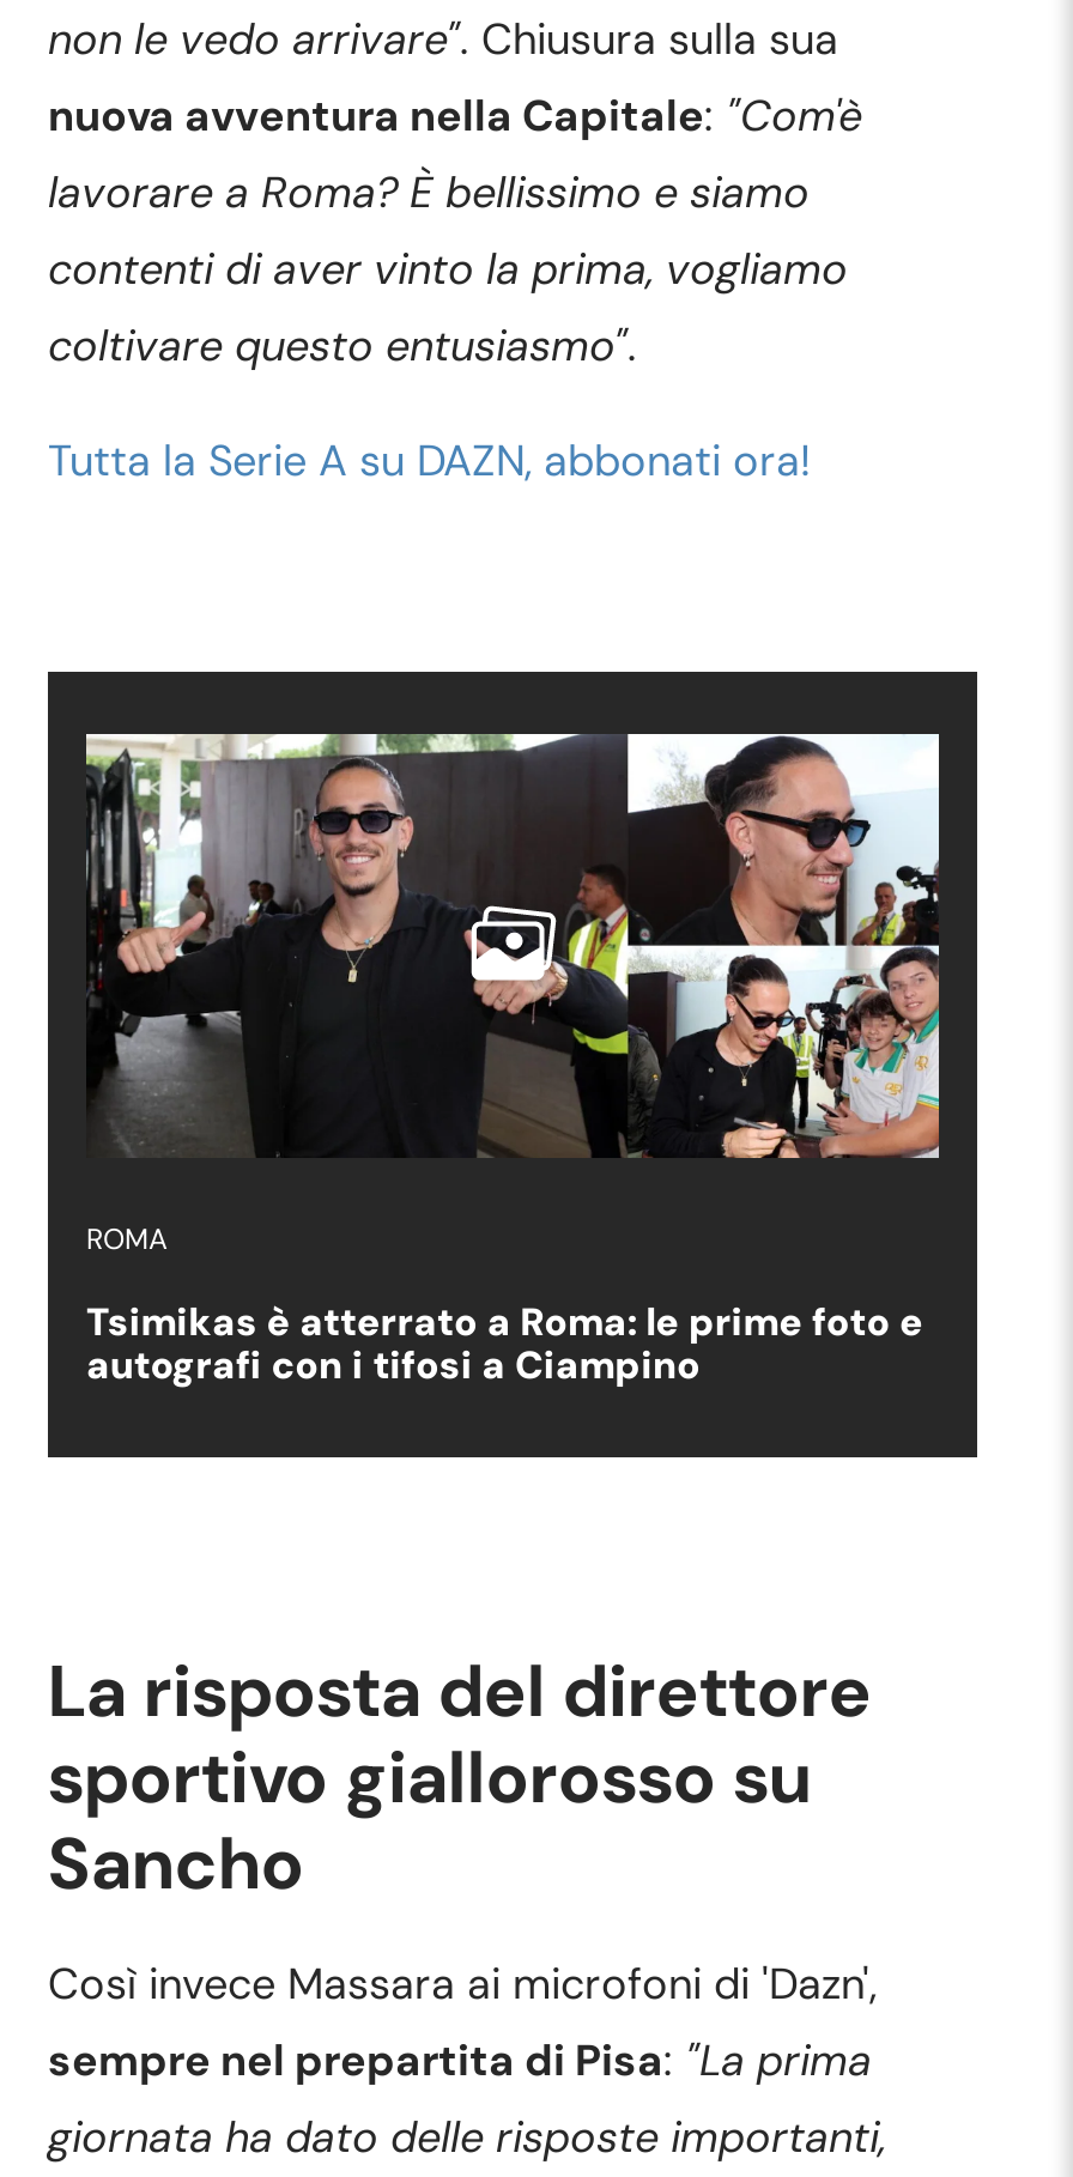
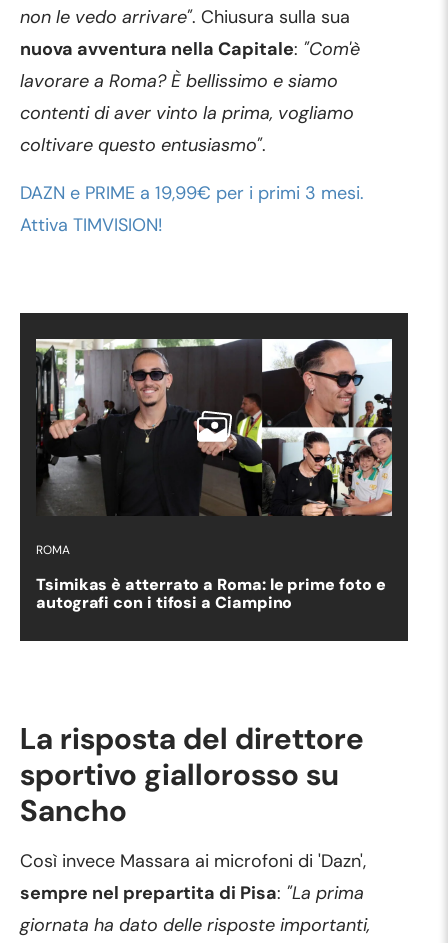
- Tutta la Serie A su DAZN, abbonati ora!
+ DAZN e PRIME a 19,99€ per i primi 3 mesi.
+ Attiva TIMVISION!
